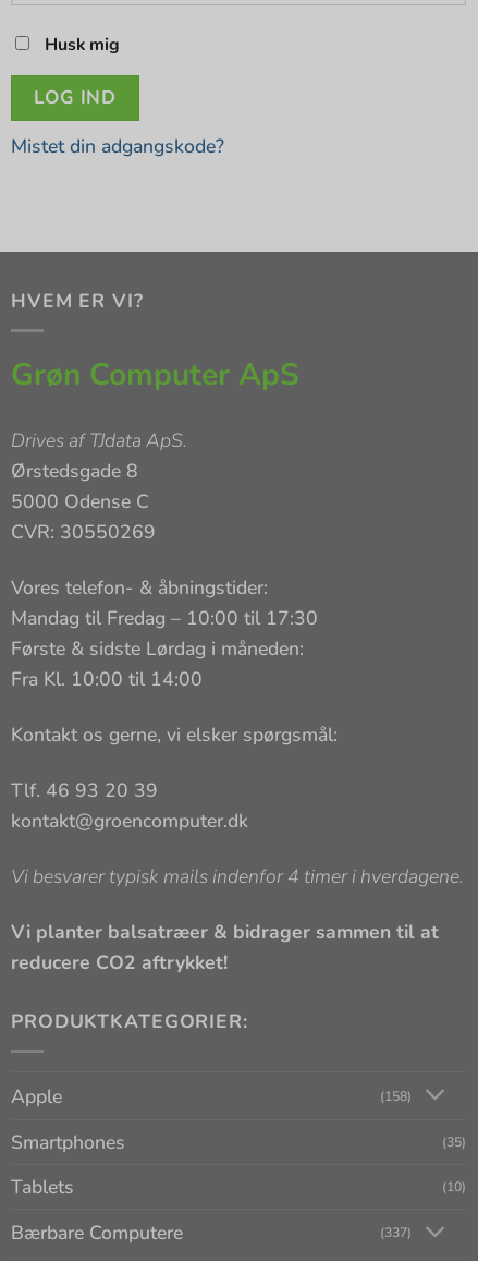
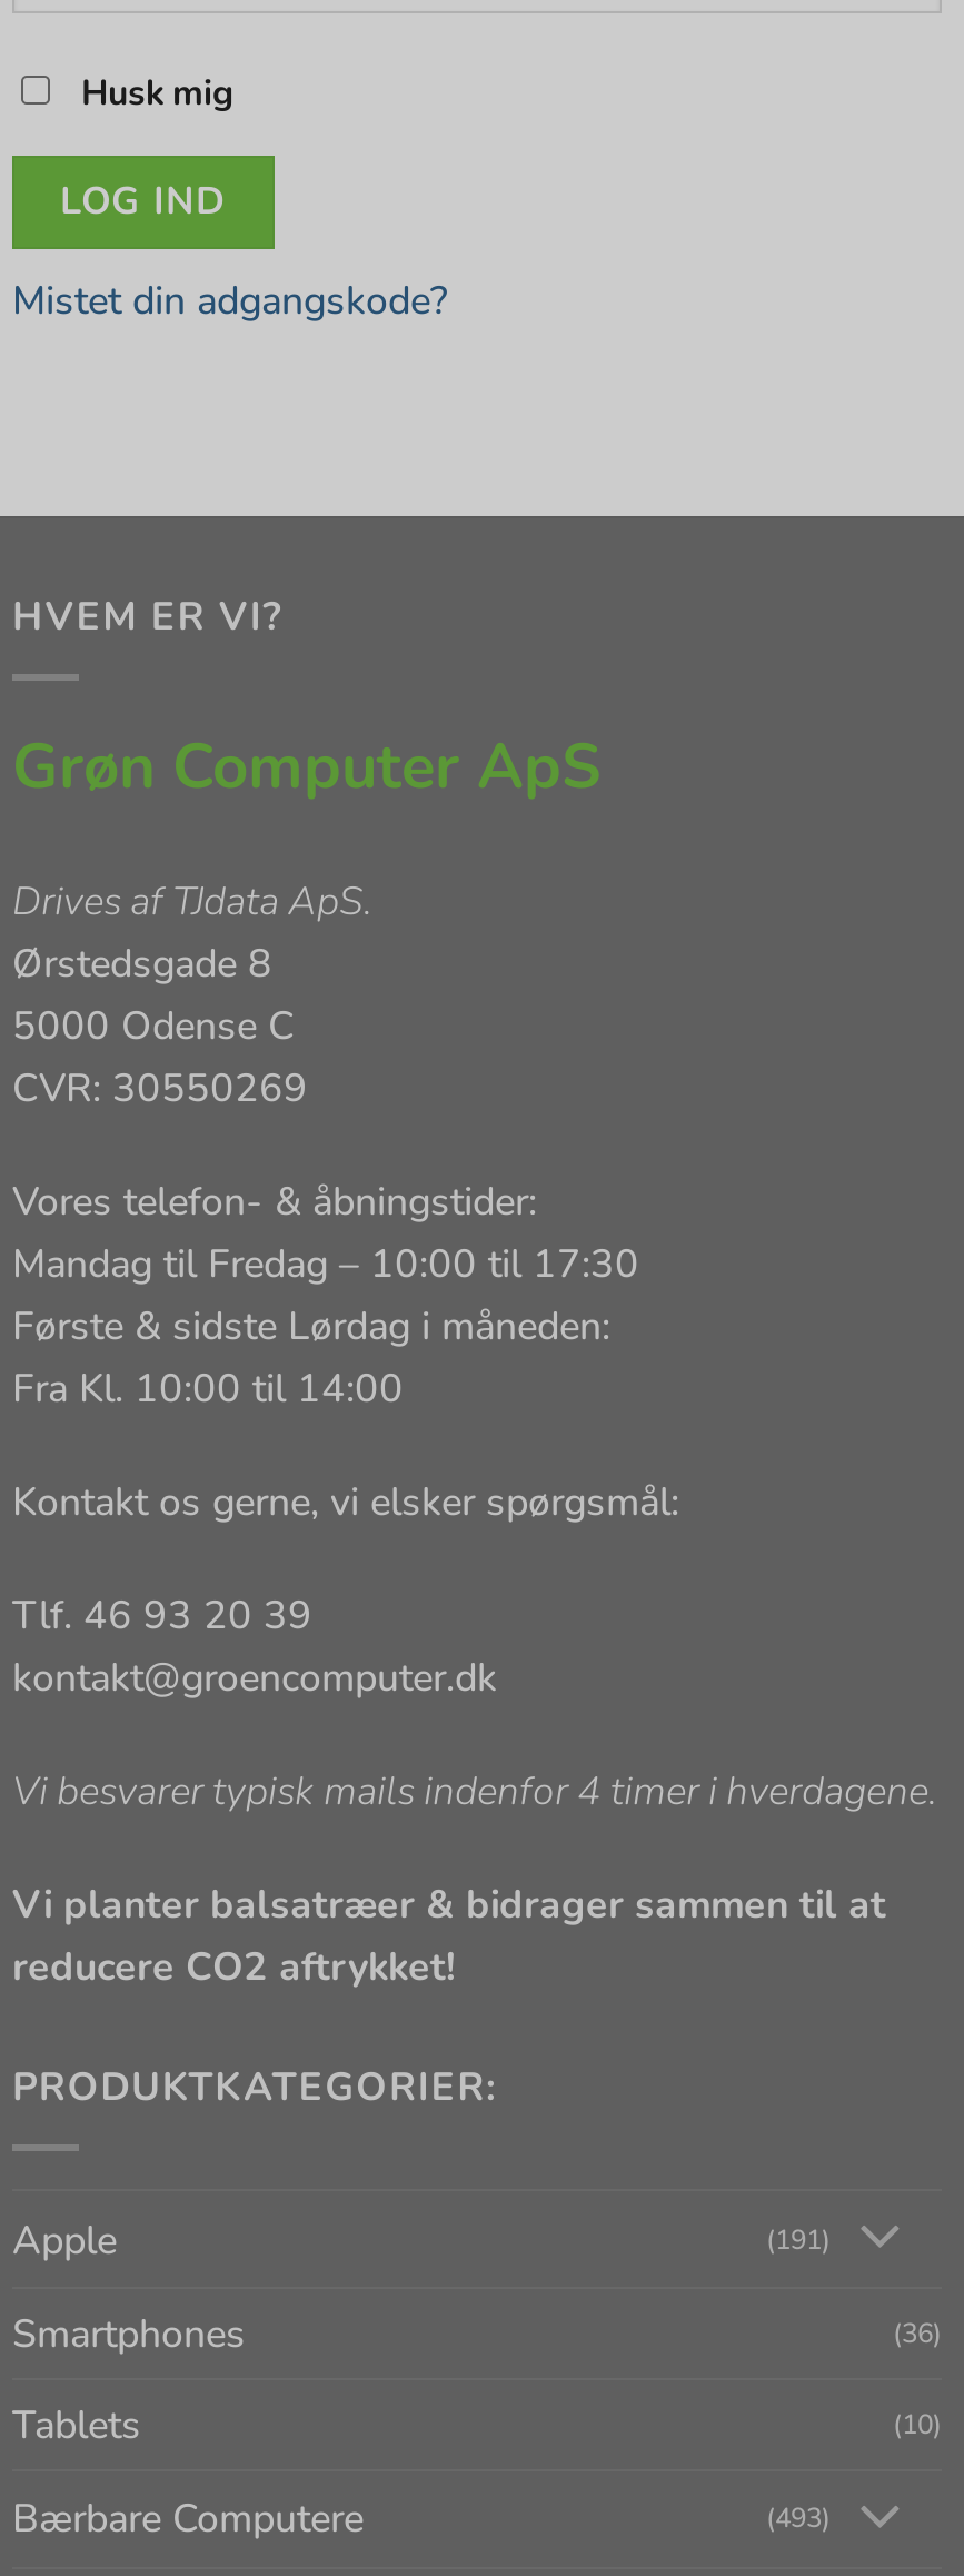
- (158)
+ (191)

- (35)
+ (36)

- (337)
+ (493)
